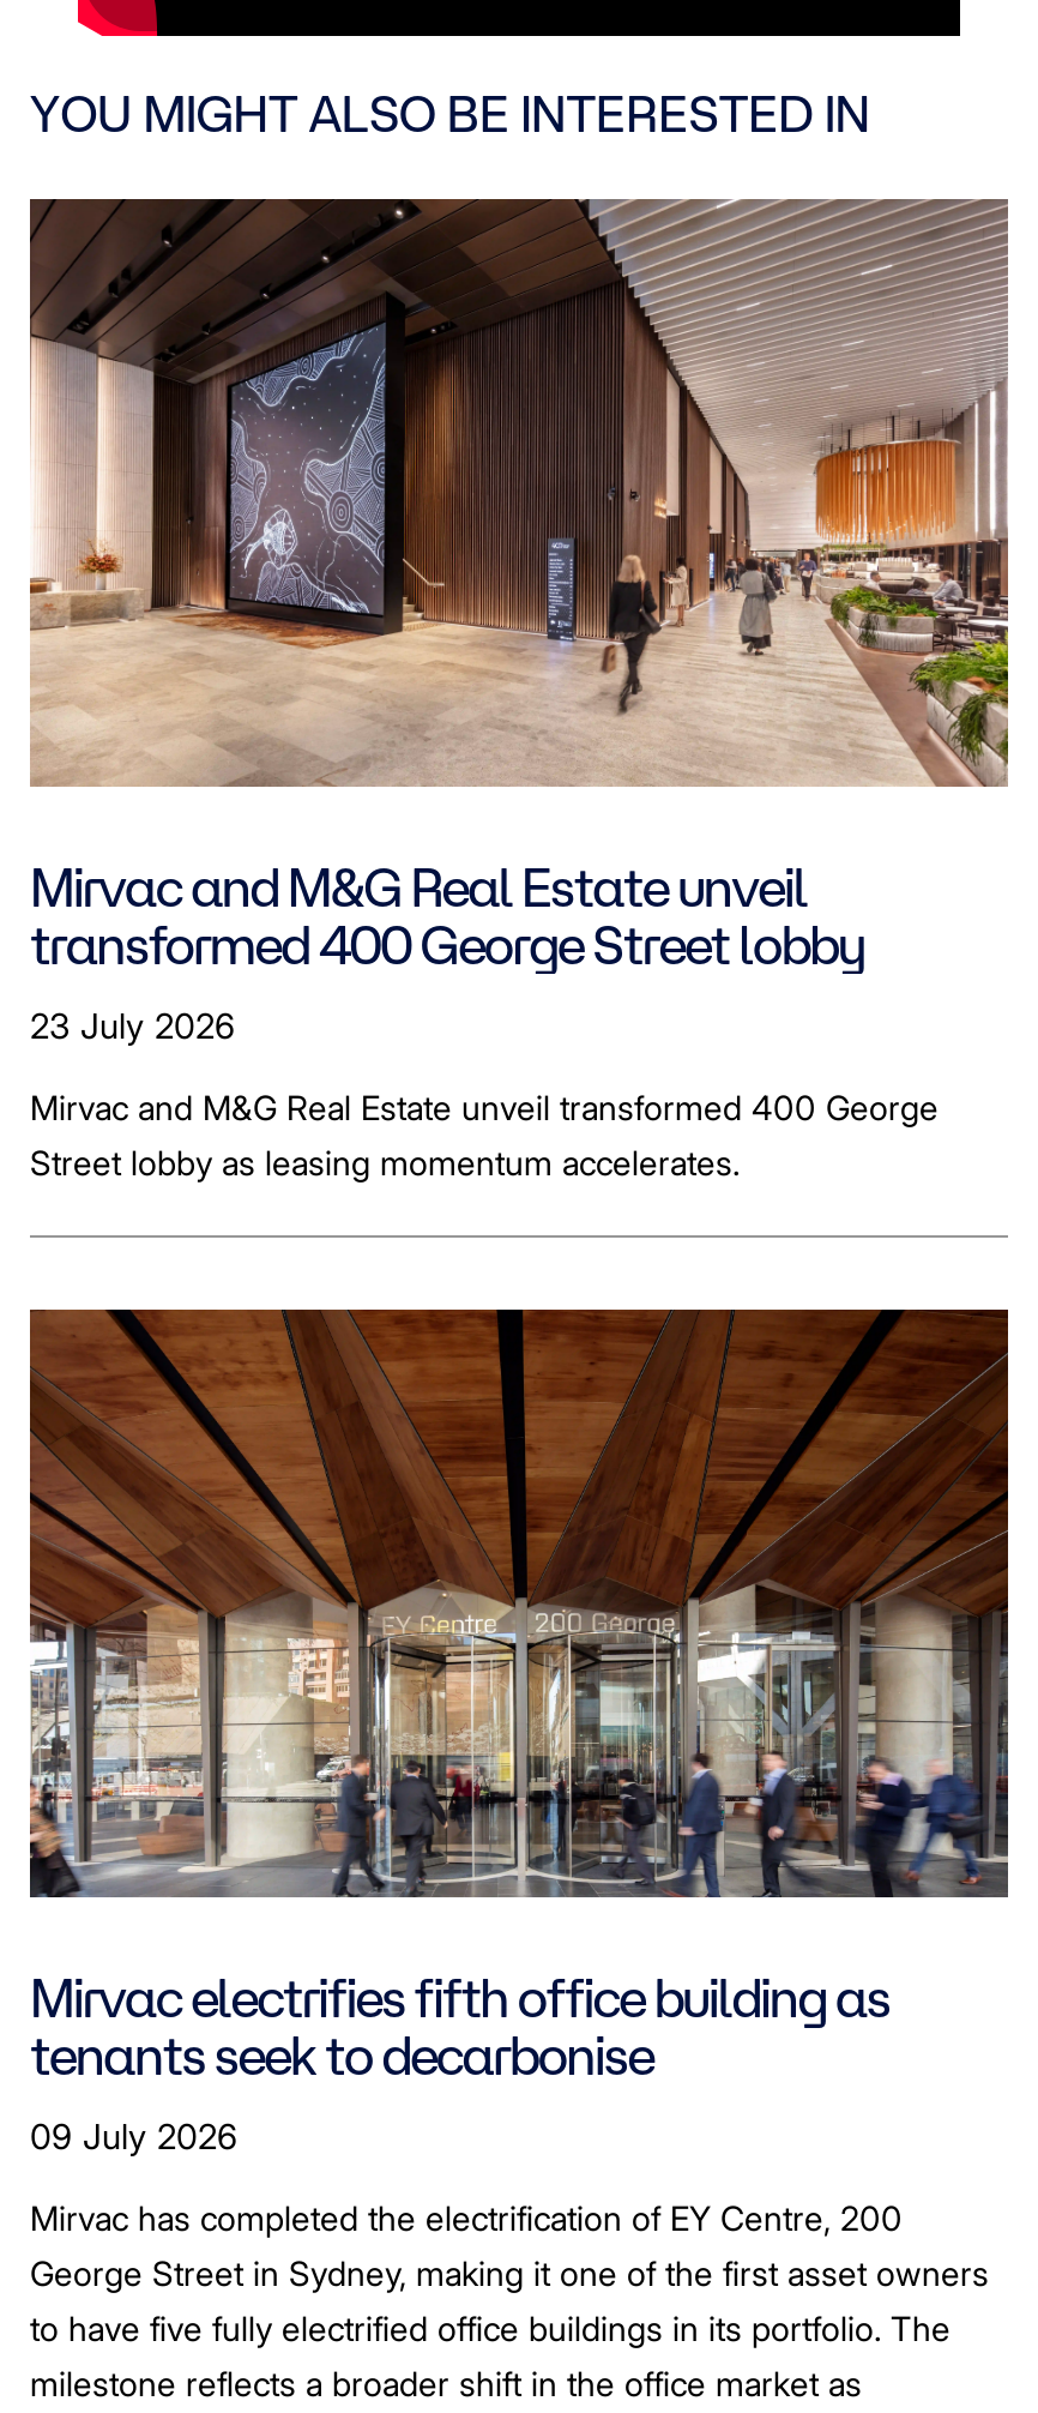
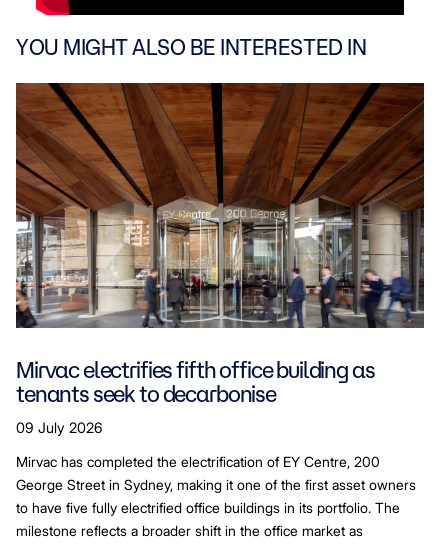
- [image]
- Mirvac and M&G Real Estate unveil
- transformed 400 George Street lobby
- 23 July 2026
- Mirvac and M&G Real Estate unveil transformed 400 George
- Street lobby as leasing momentum accelerates.
